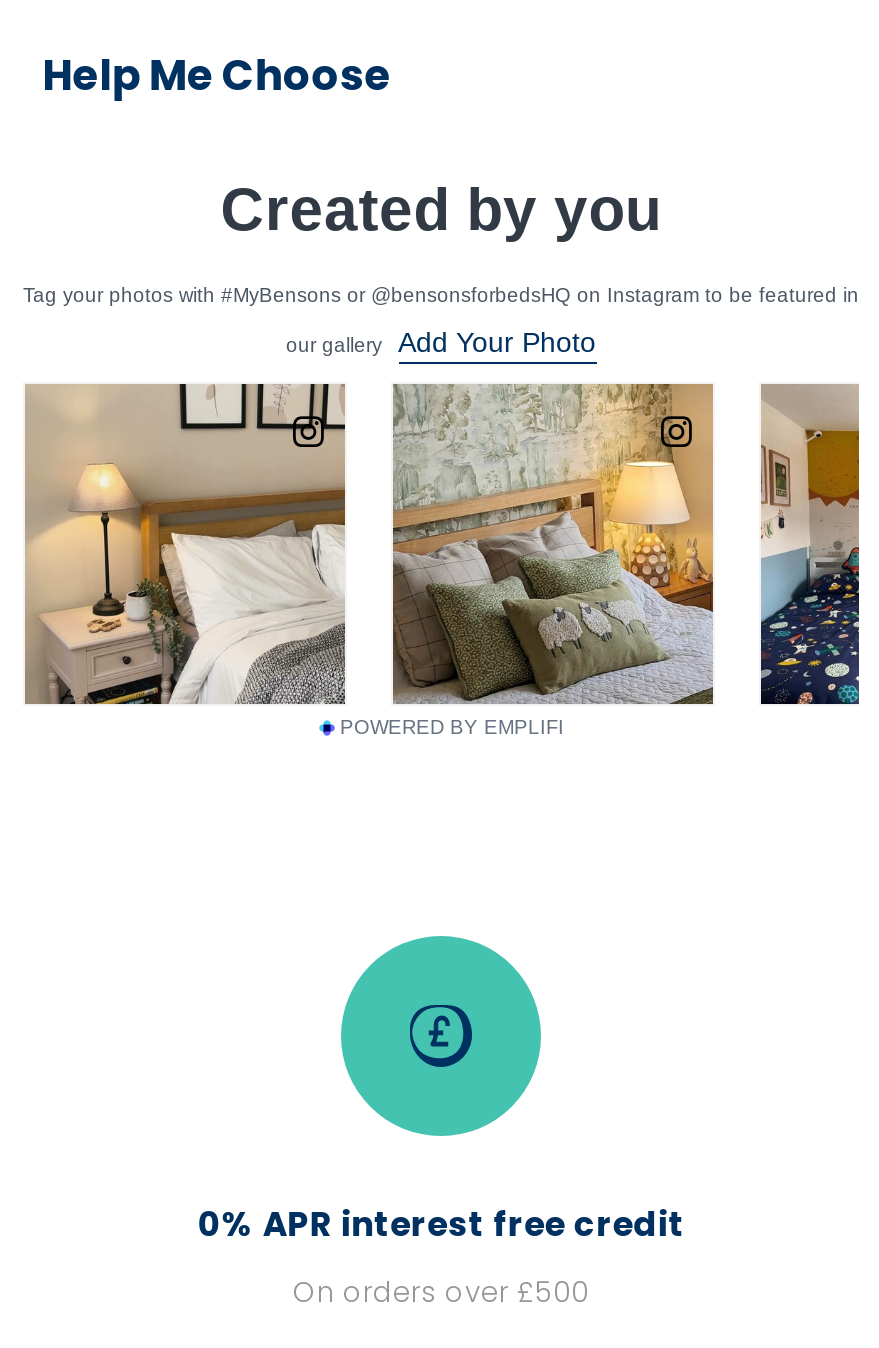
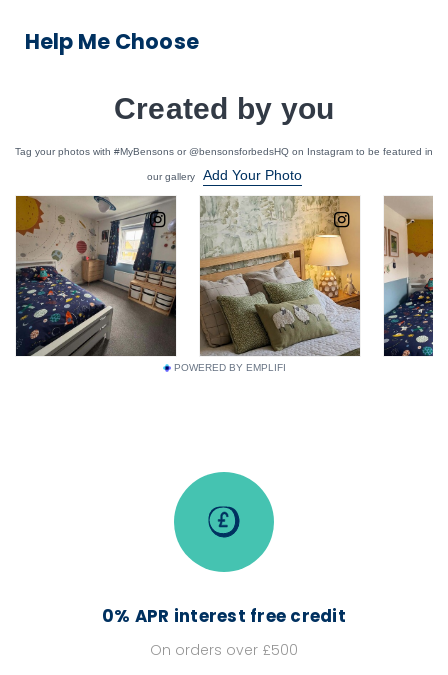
- [image]
+ [image]
